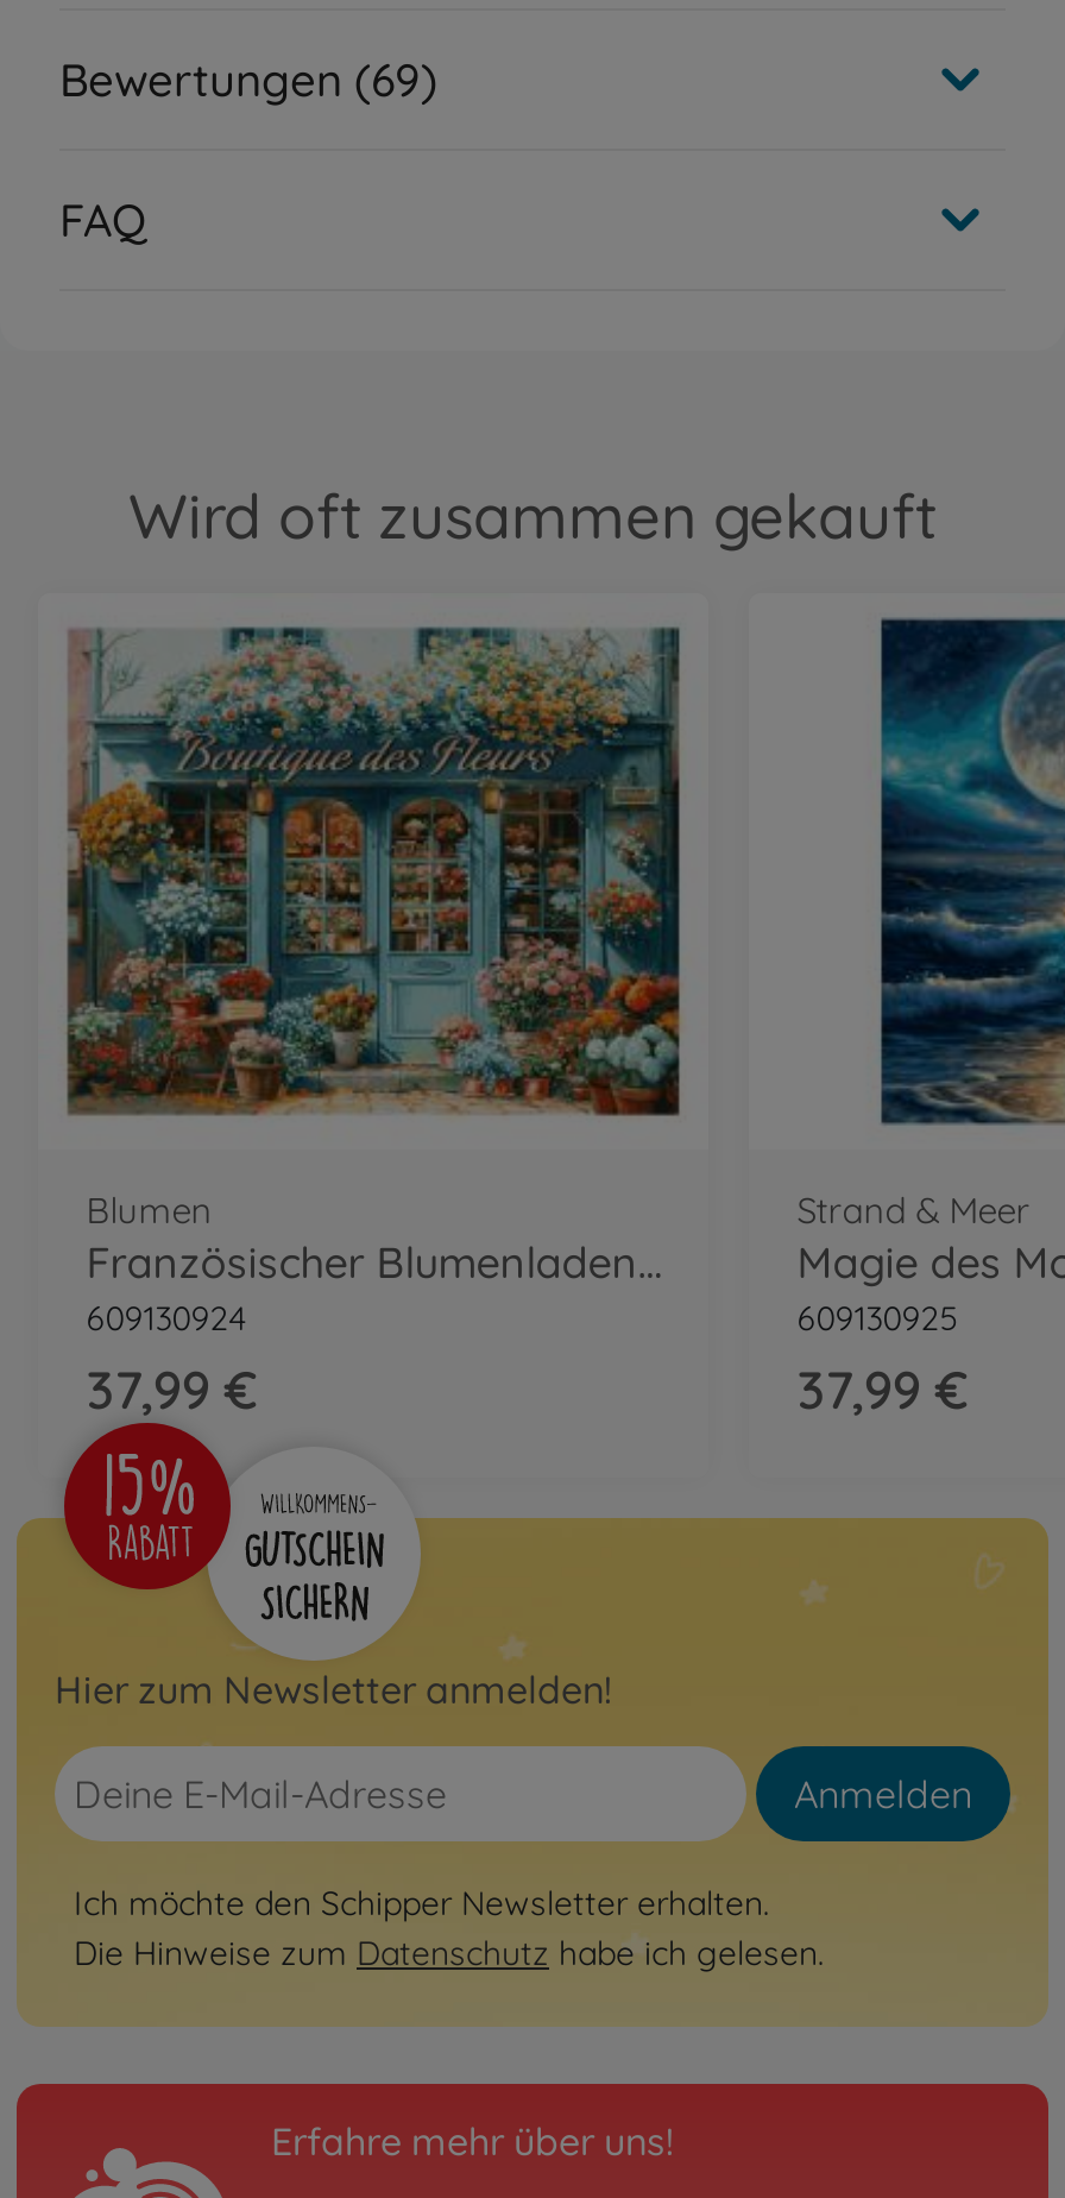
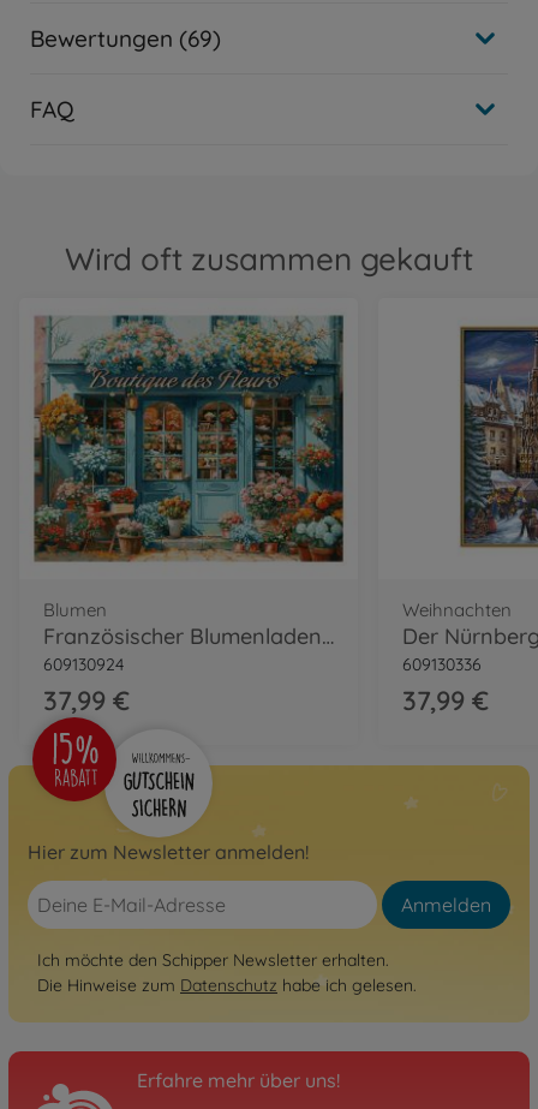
- [image]
- Strand & Meer
+ [image]
+ Weihnachten

- 609130925
+ 609130336
